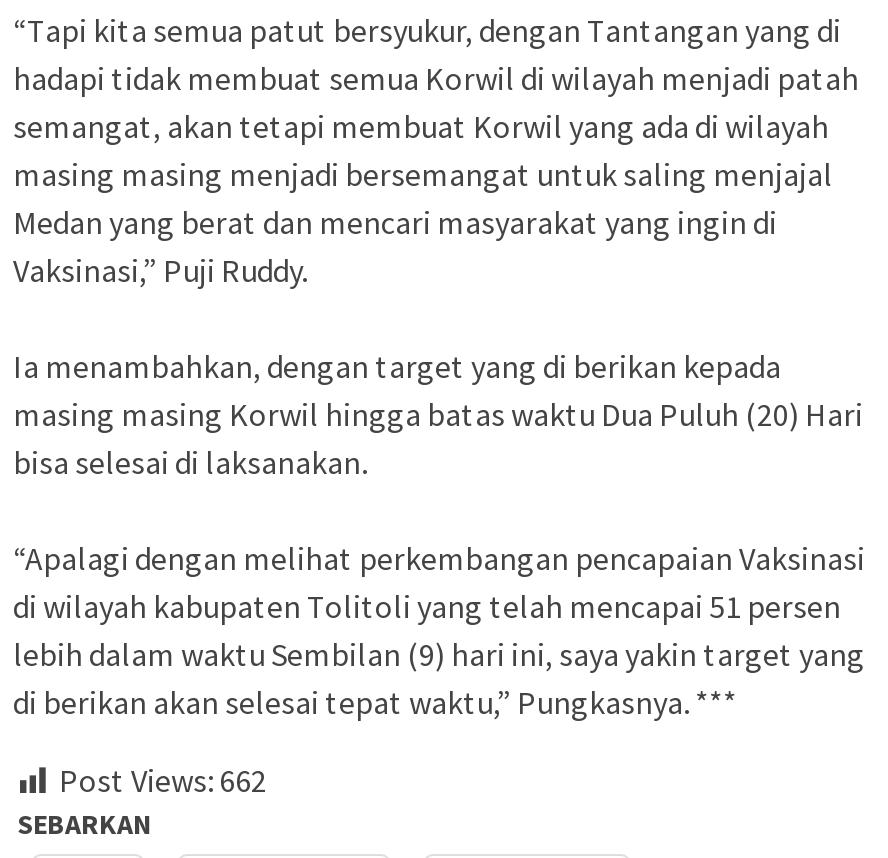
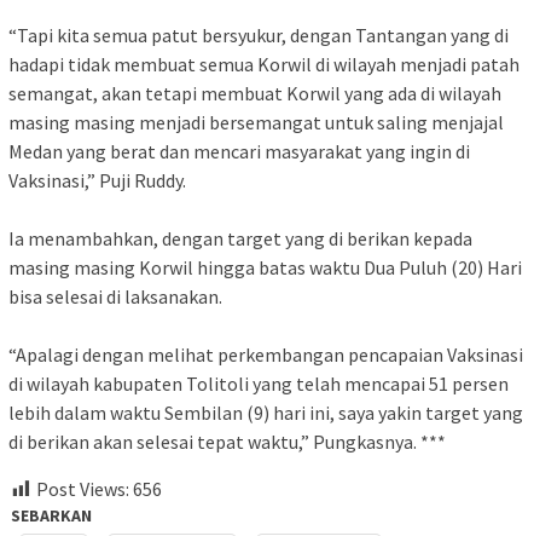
- Post Views: 662
+ Post Views: 656
